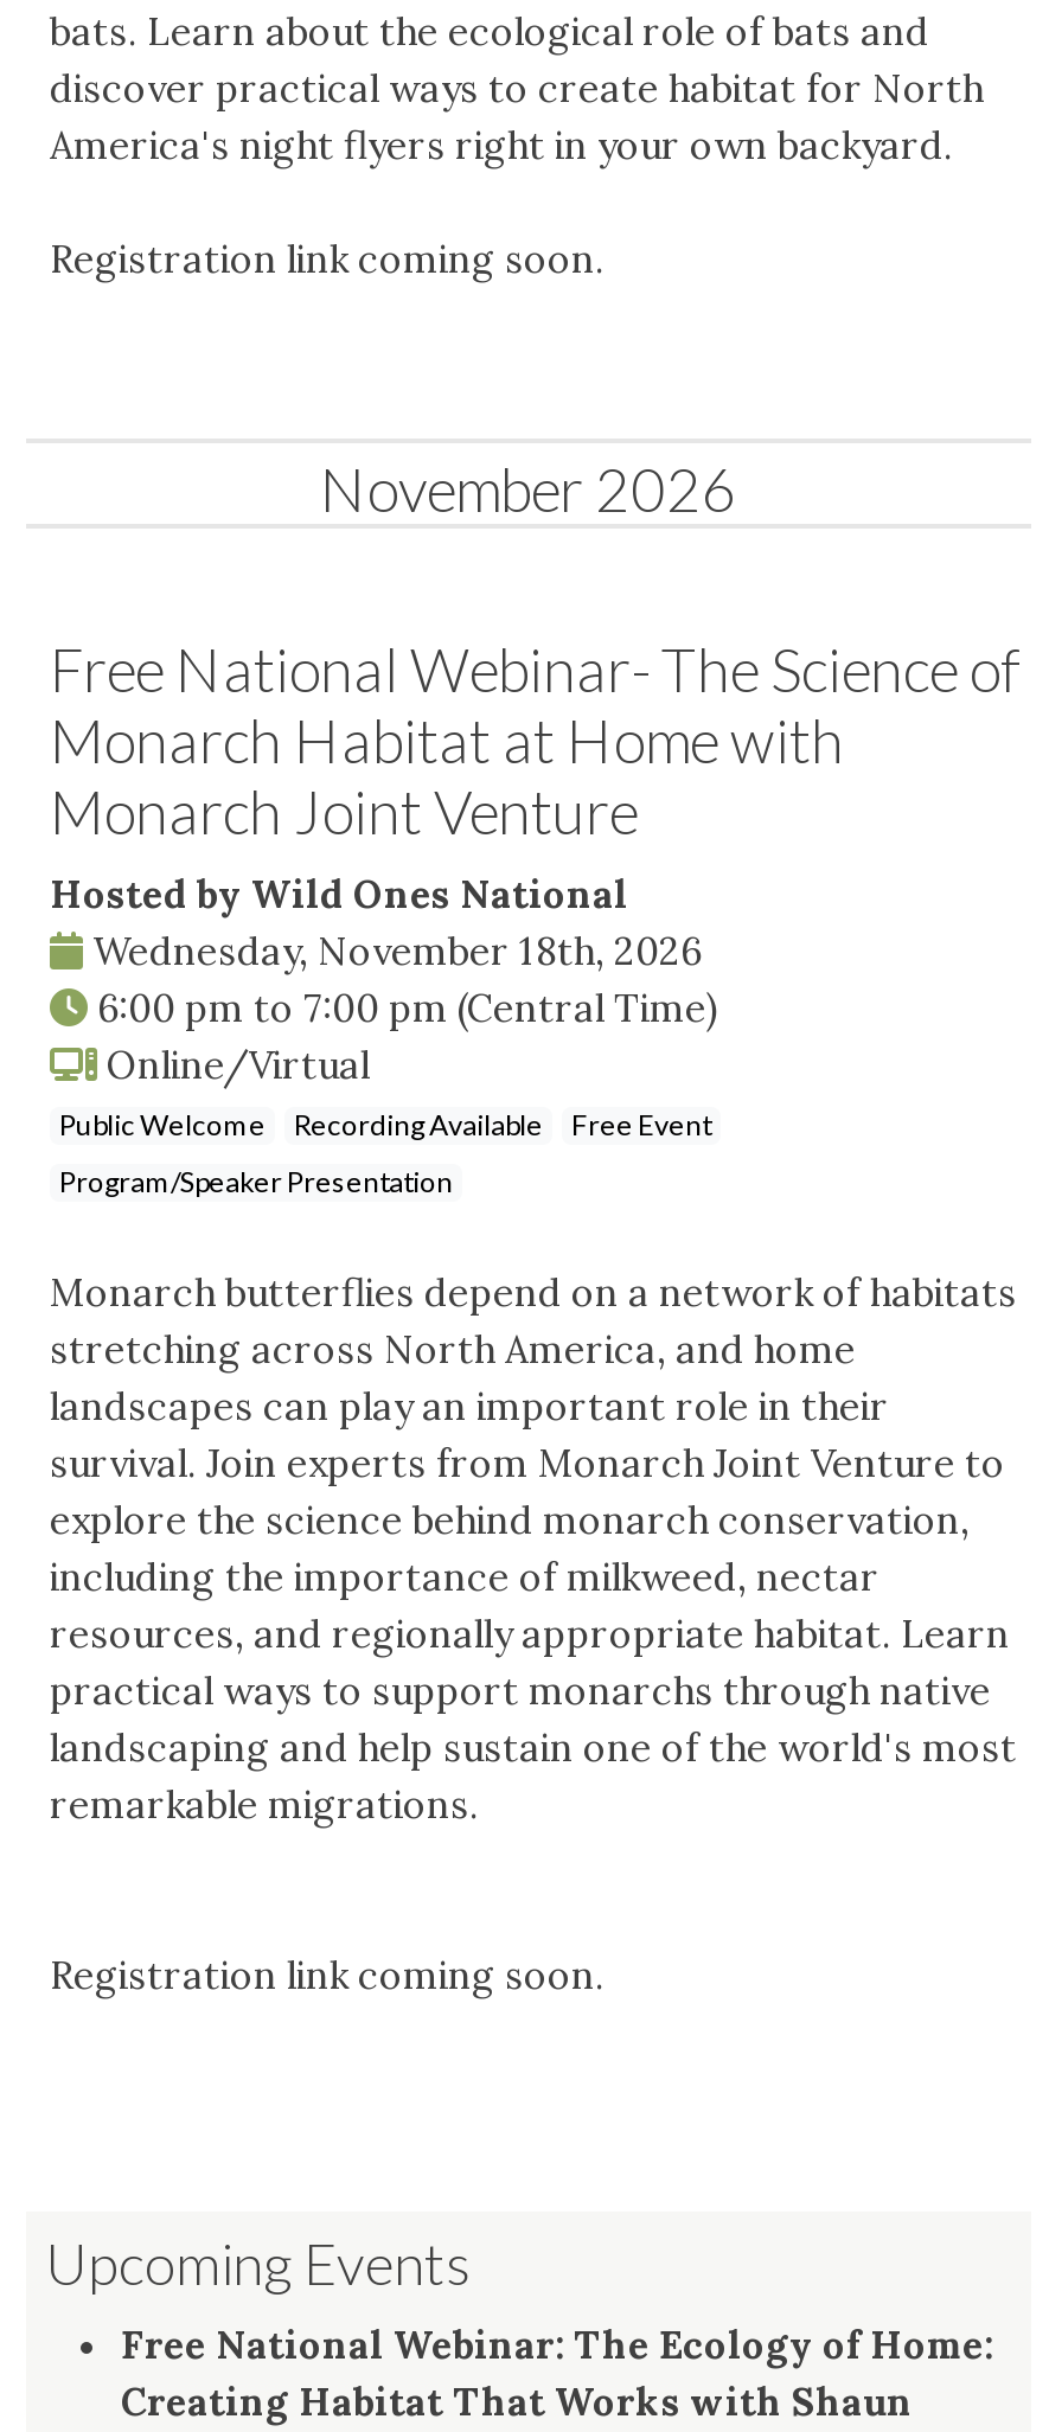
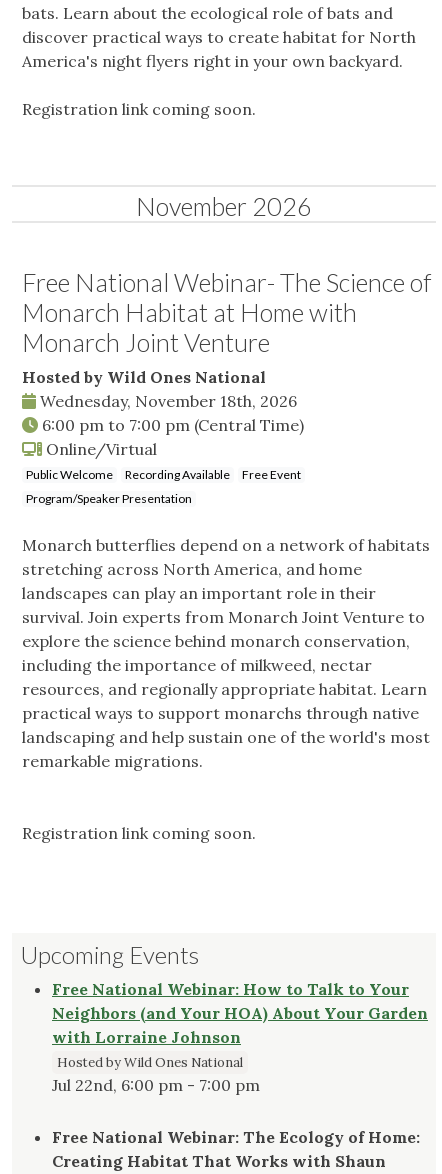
+ Free National Webinar: How to Talk to Your
+ Neighbors (and Your HOA) About Your Garden
+ with Lorraine Johnson
+ Hosted by Wild Ones National
+ Jul 22nd, 6:00 pm - 7:00 pm
